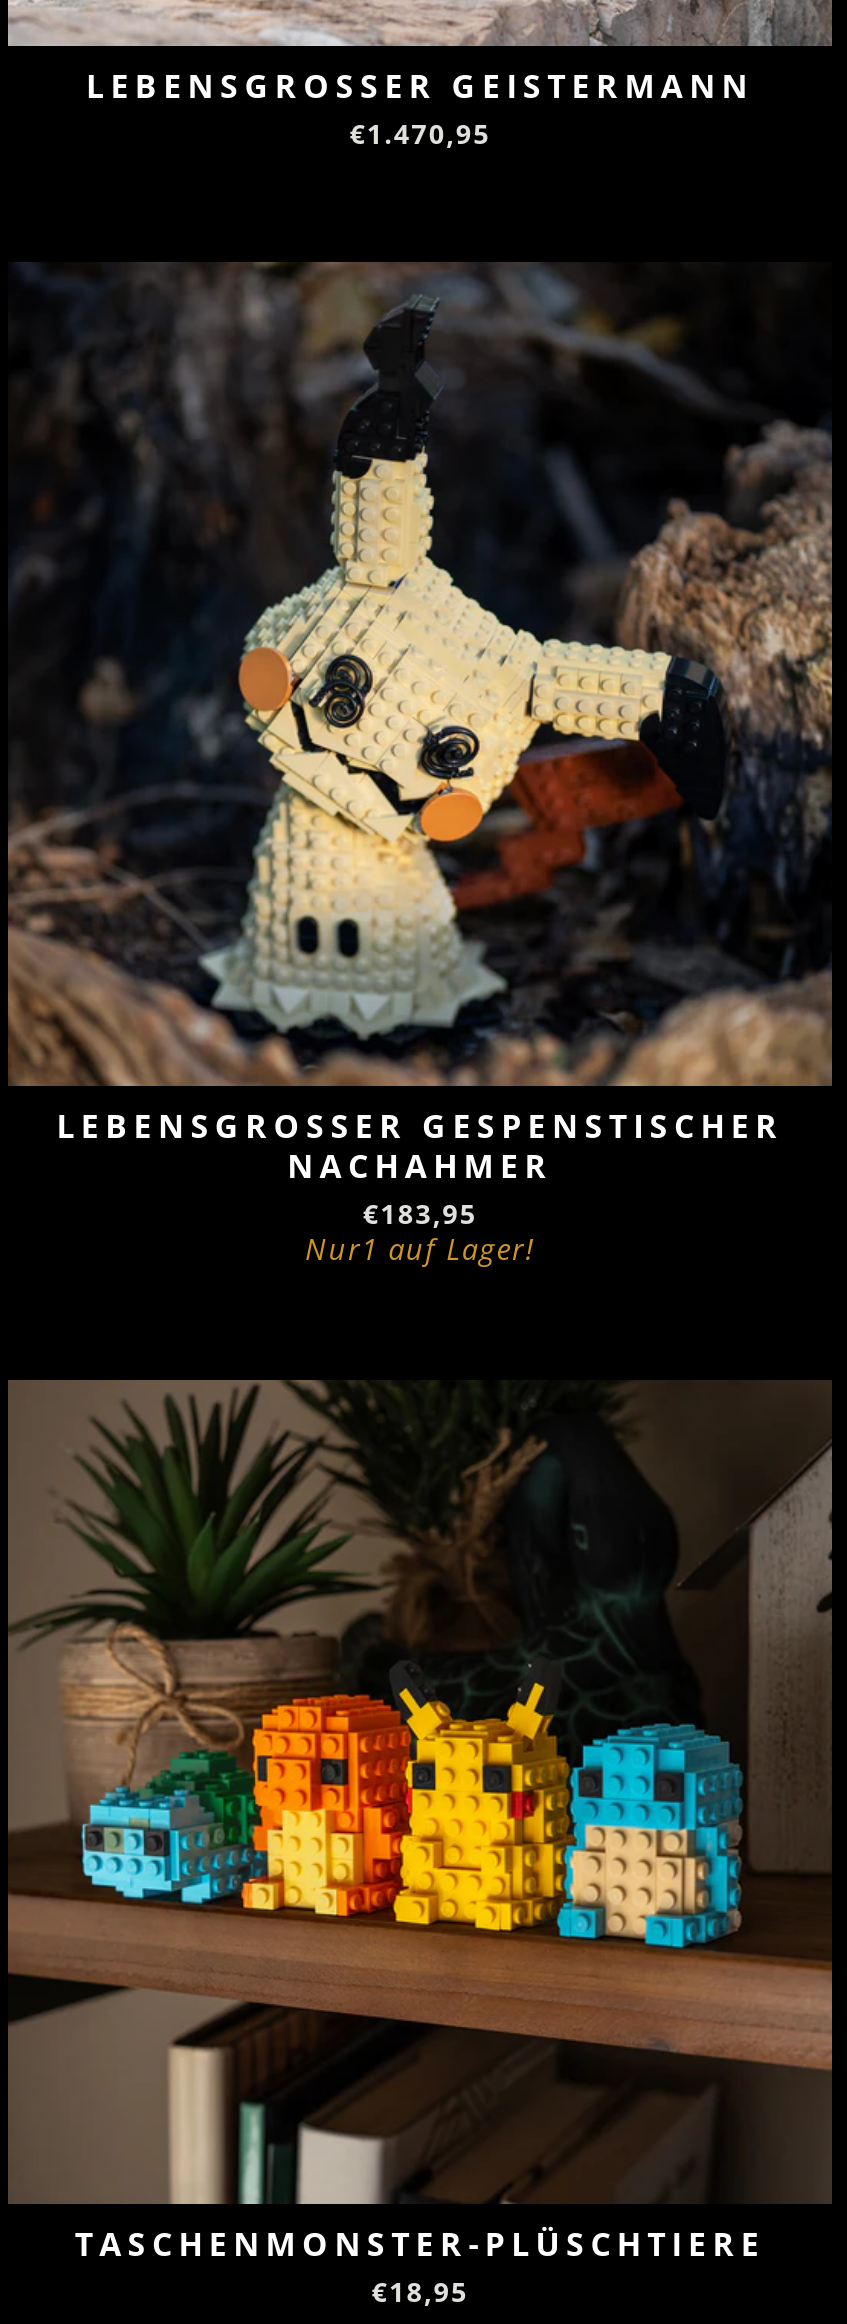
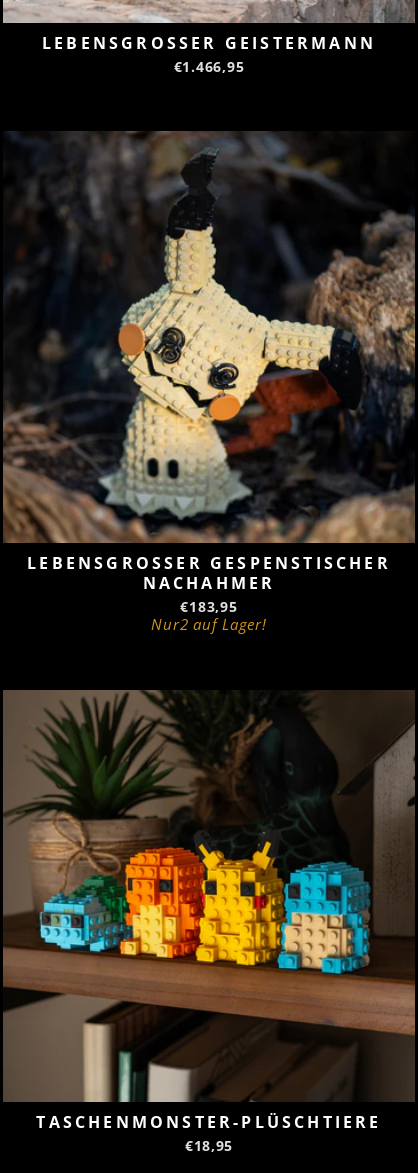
- €1.470,95
+ €1.466,95

- Nur1 auf Lager!
+ Nur2 auf Lager!
